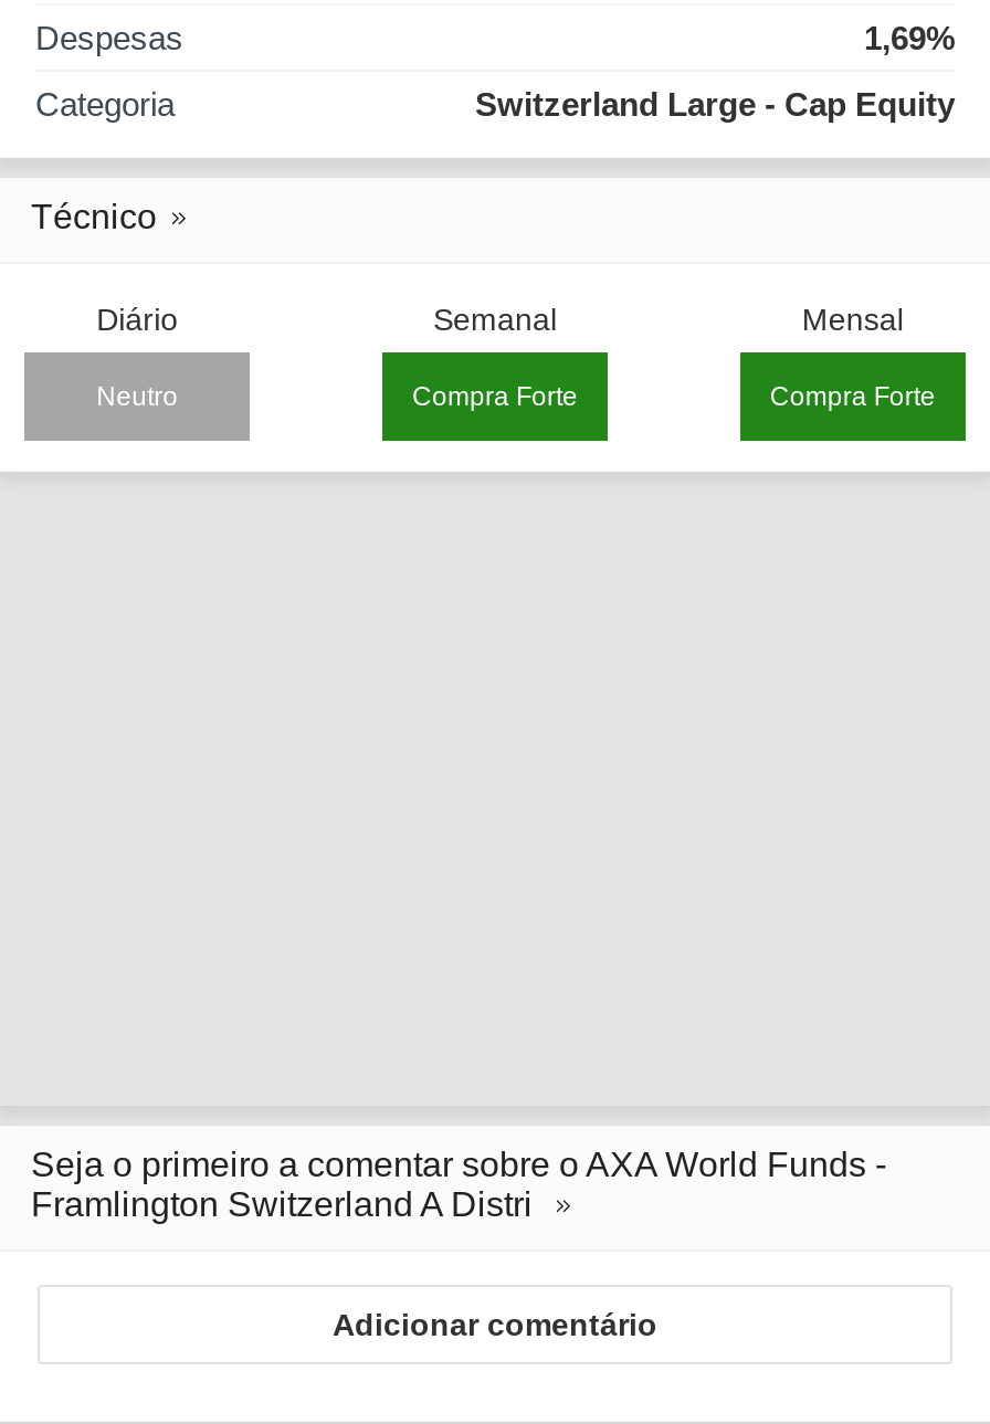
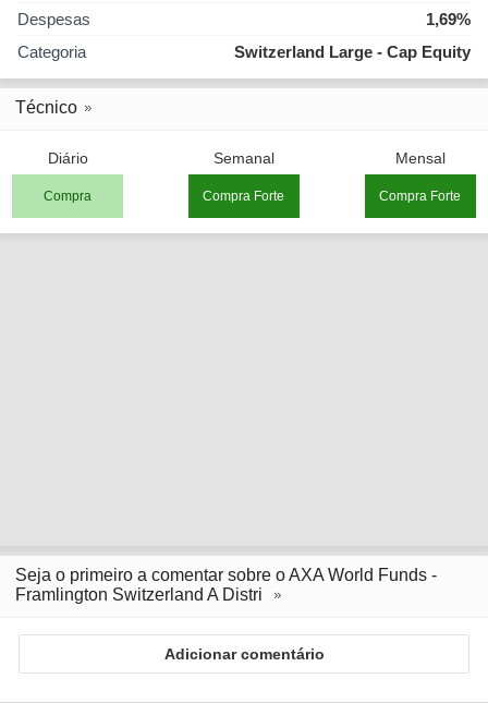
- Neutro
+ Compra
